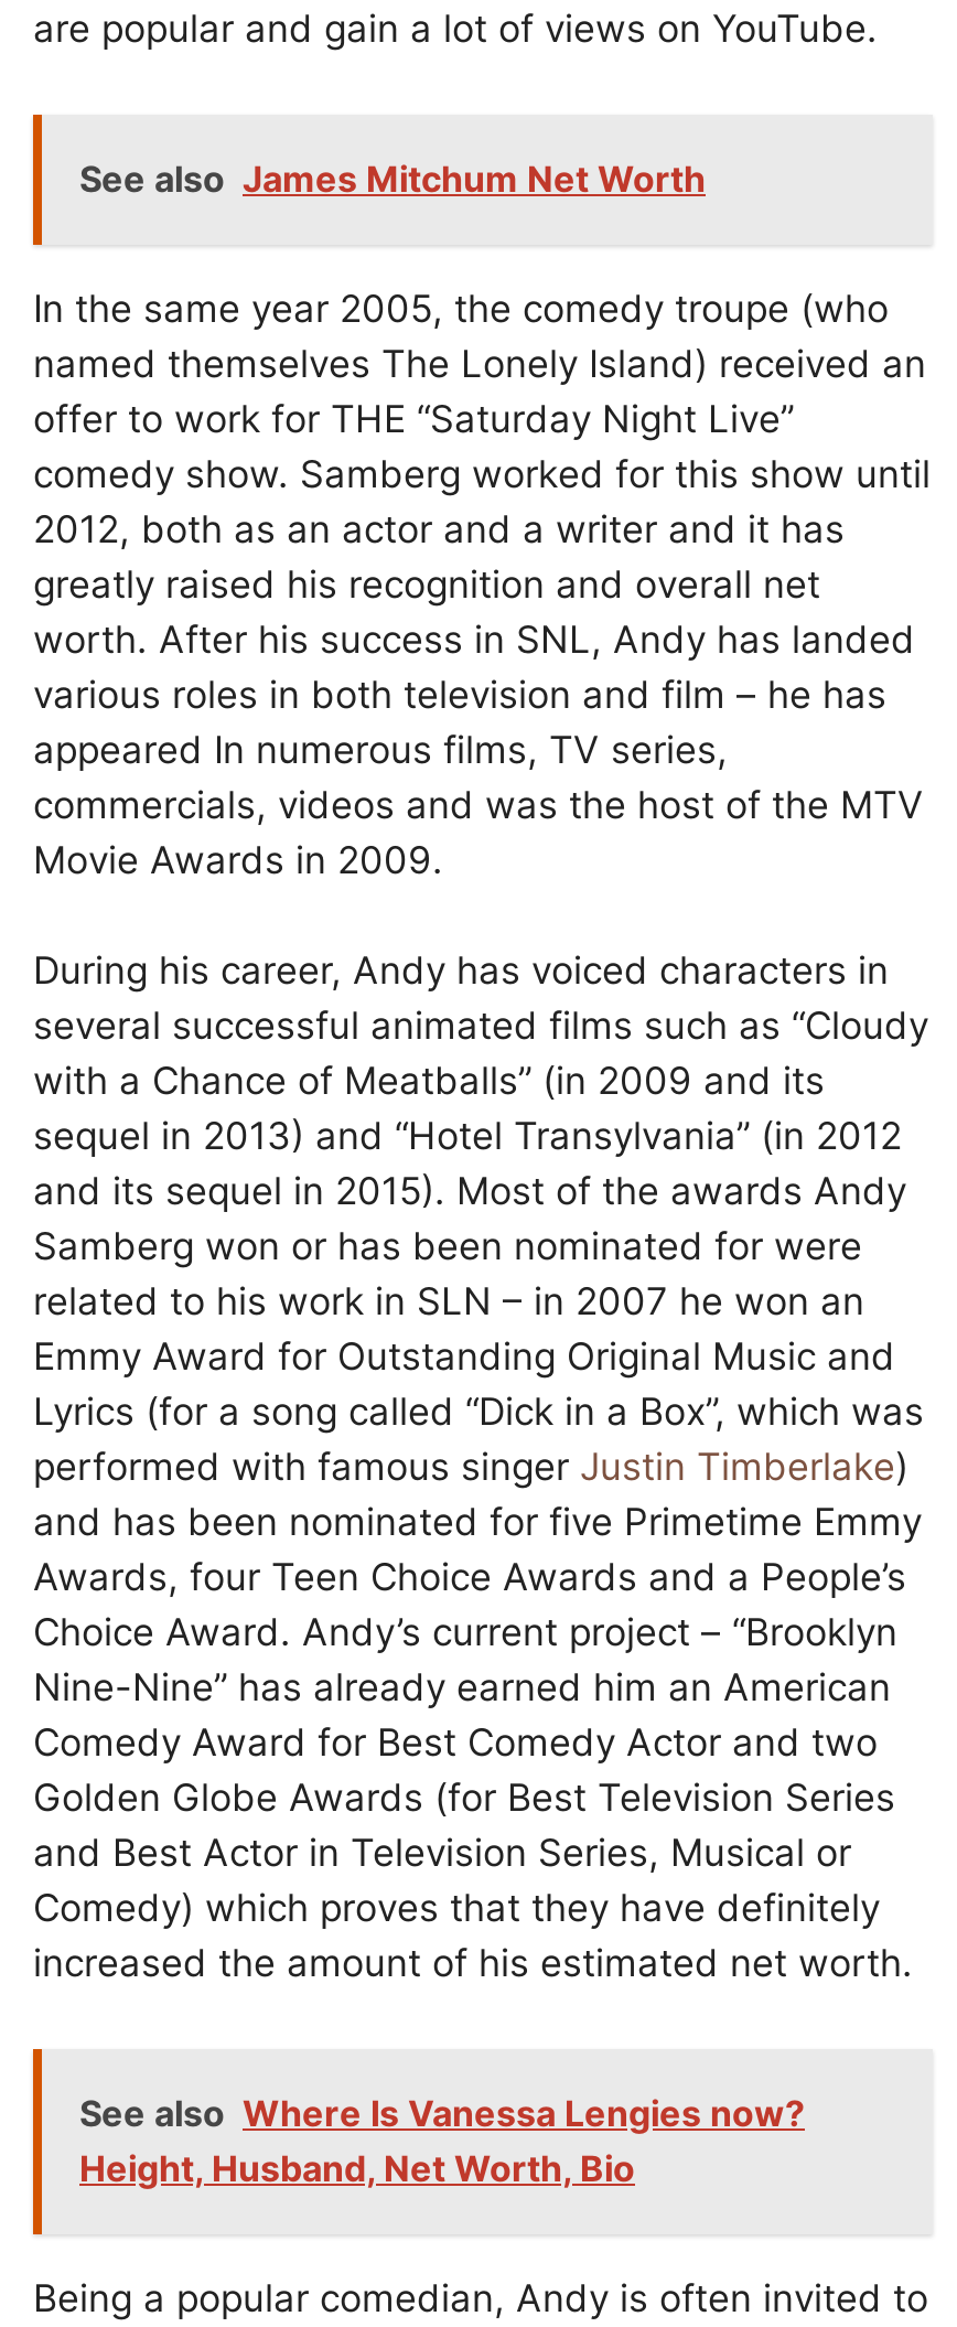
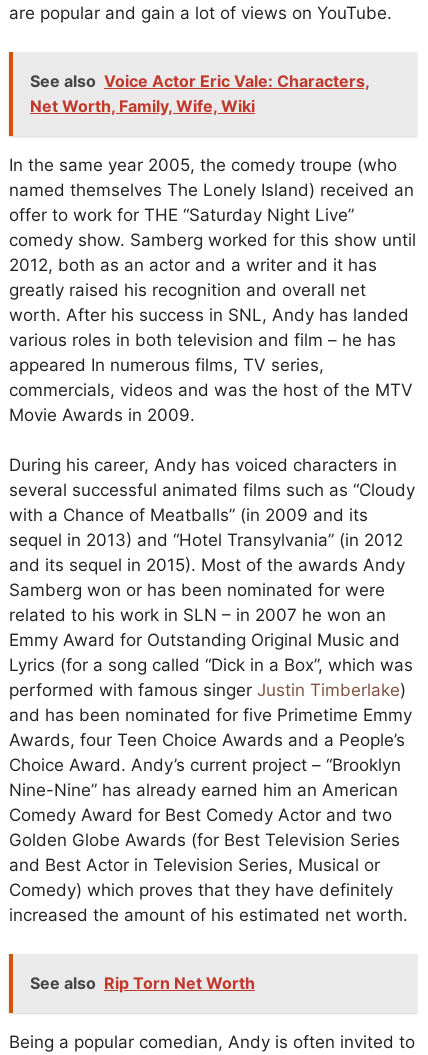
- See also James Mitchum Net Worth
+ See also Voice Actor Eric Vale: Characters,
+ Net Worth, Family, Wife, Wiki

moved down: In the same year 2005, the comedy troupe (who | named themselves The Lonely Island) received an | offer to work for THE “Saturday Night Live” | ... | Comedy) which proves that they have definitely | increased the amount of his estimated net worth.

- See also Where Is Vanessa Lengies now?
- Height, Husband, Net Worth, Bio
+ See also Rip Torn Net Worth
